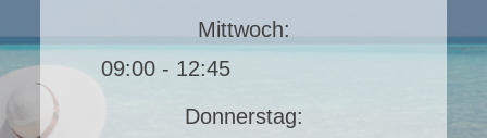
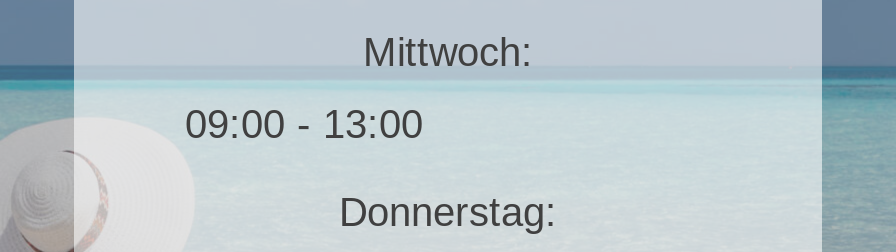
- 09:00 - 12:45
+ 09:00 - 13:00
